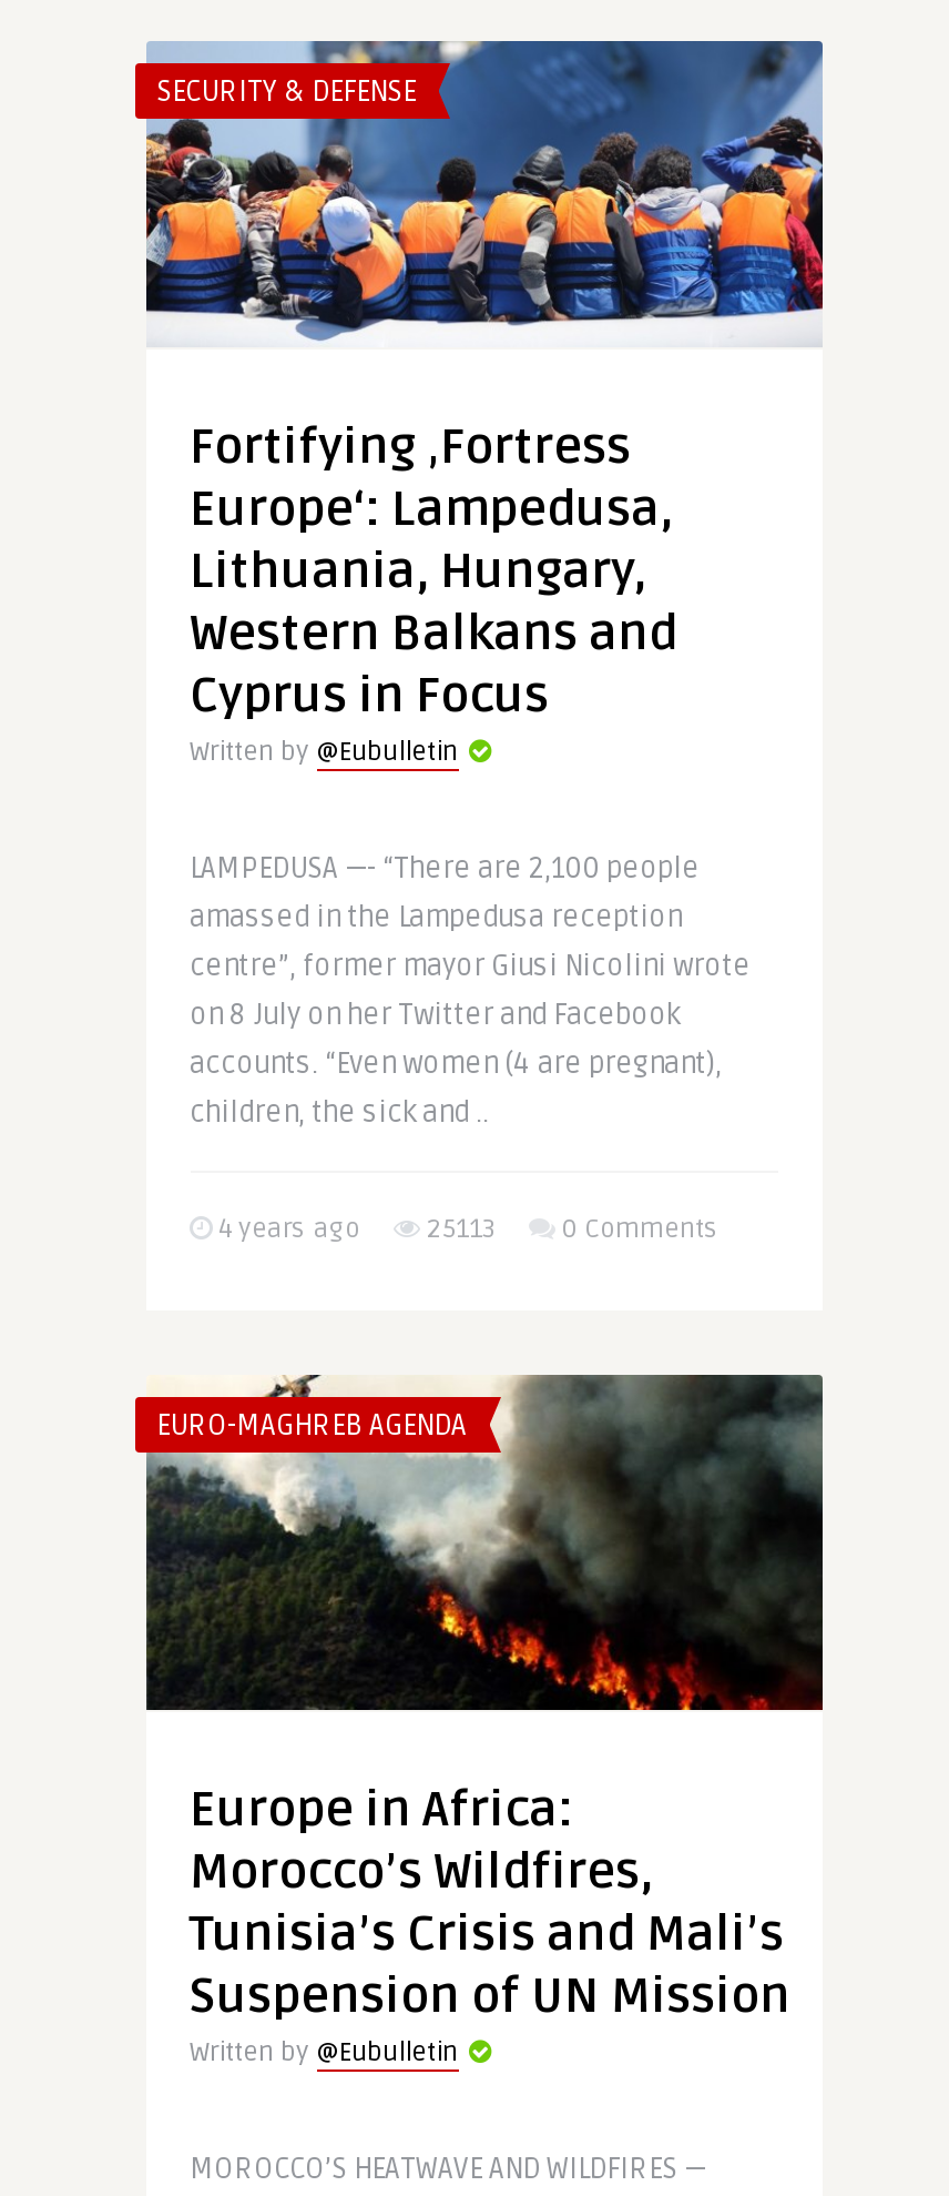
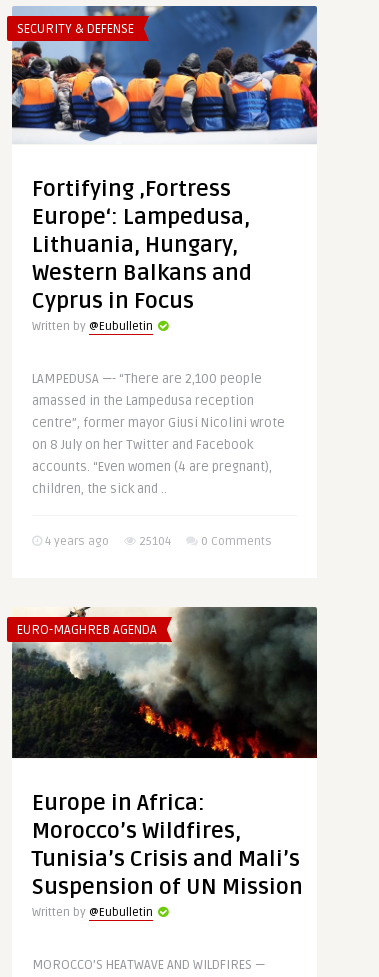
- 4 years ago 25113 0 Comments
+ 4 years ago 25104 0 Comments
